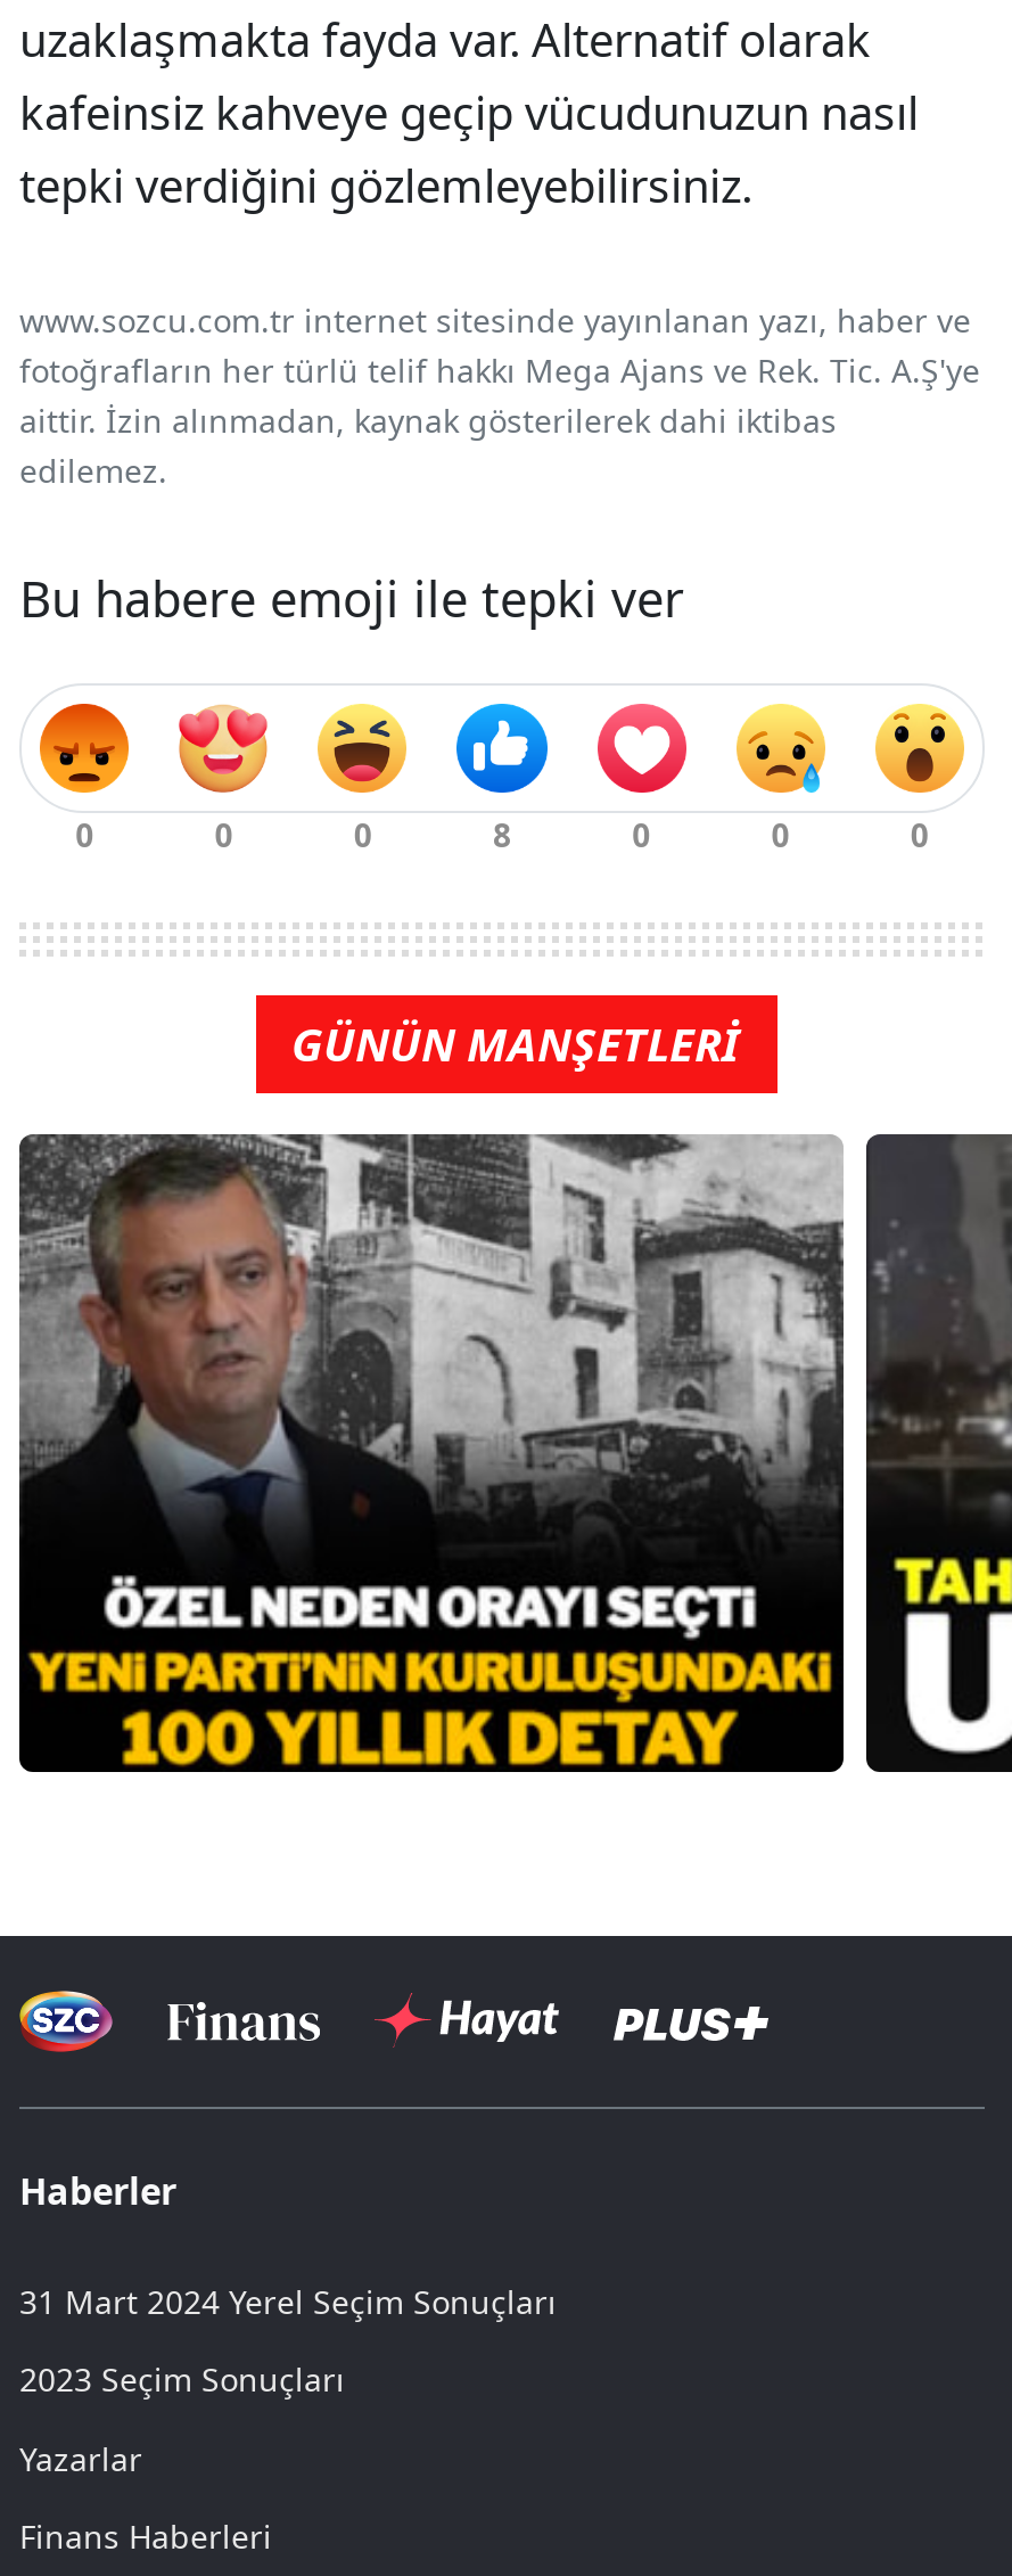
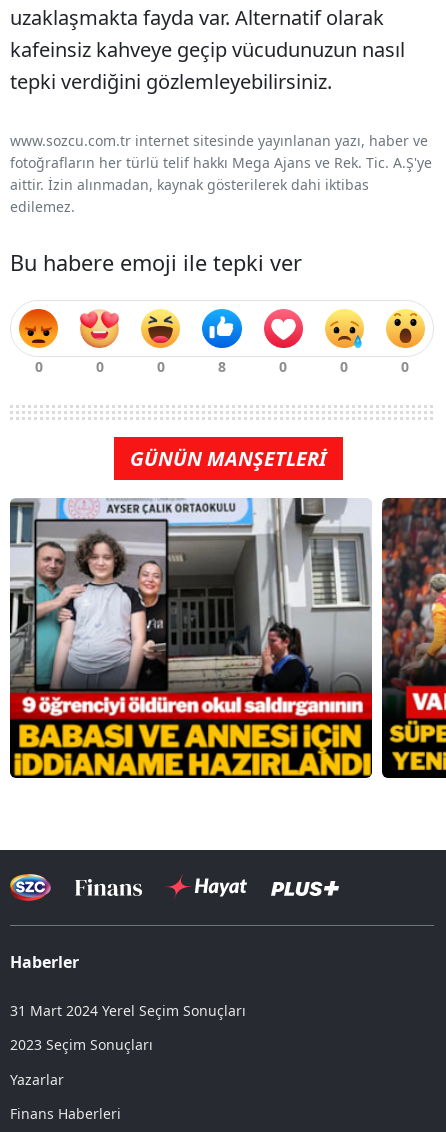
- [image]
+ [image]

- [image]
+ [image]
